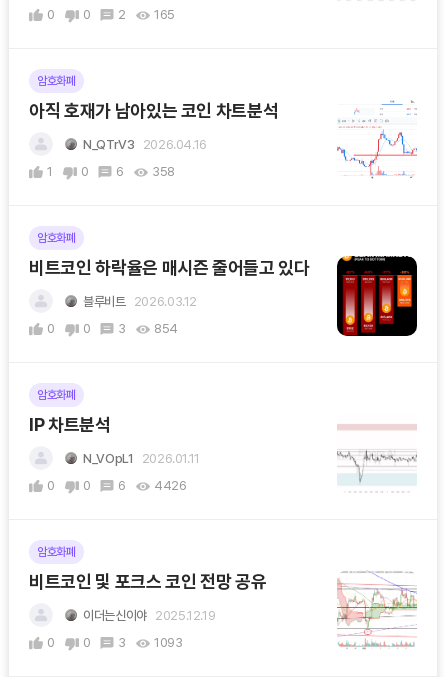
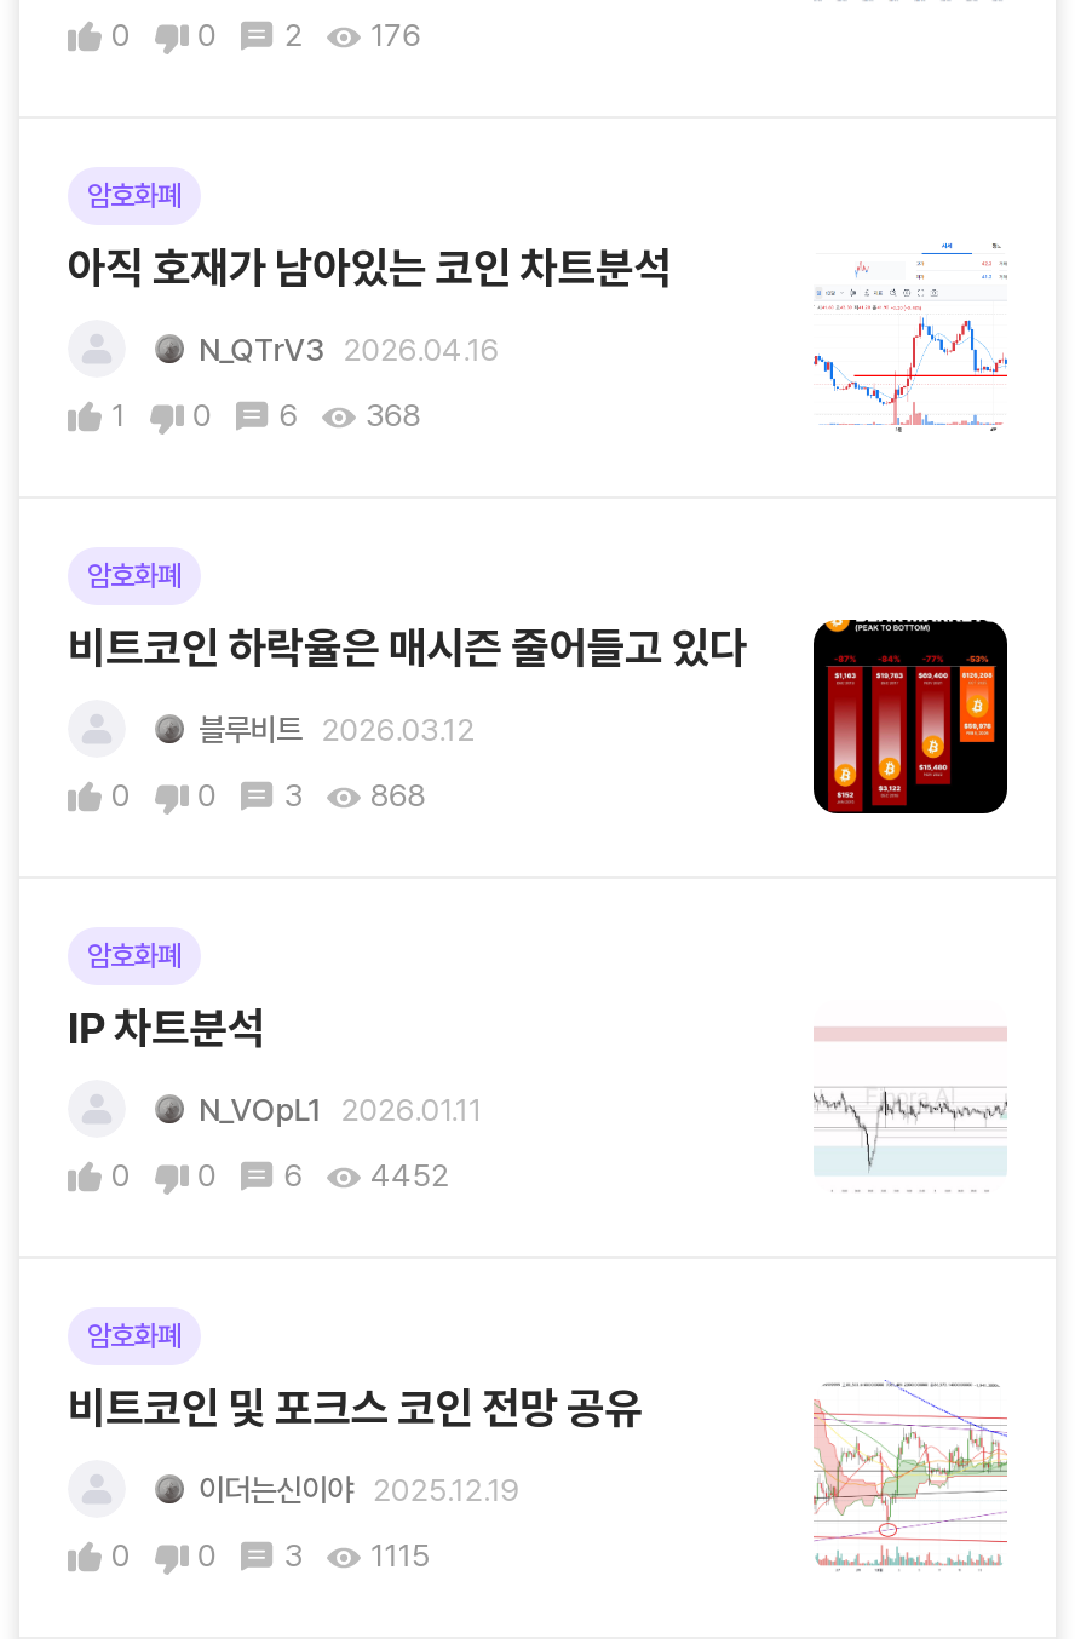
- 0 0 2 165
+ 0 0 2 176

- 1 0 6 358
+ 1 0 6 368

- 0 0 3 854
+ 0 0 3 868

- 0 0 6 4426
+ 0 0 6 4452

- 0 0 3 1093
+ 0 0 3 1115
